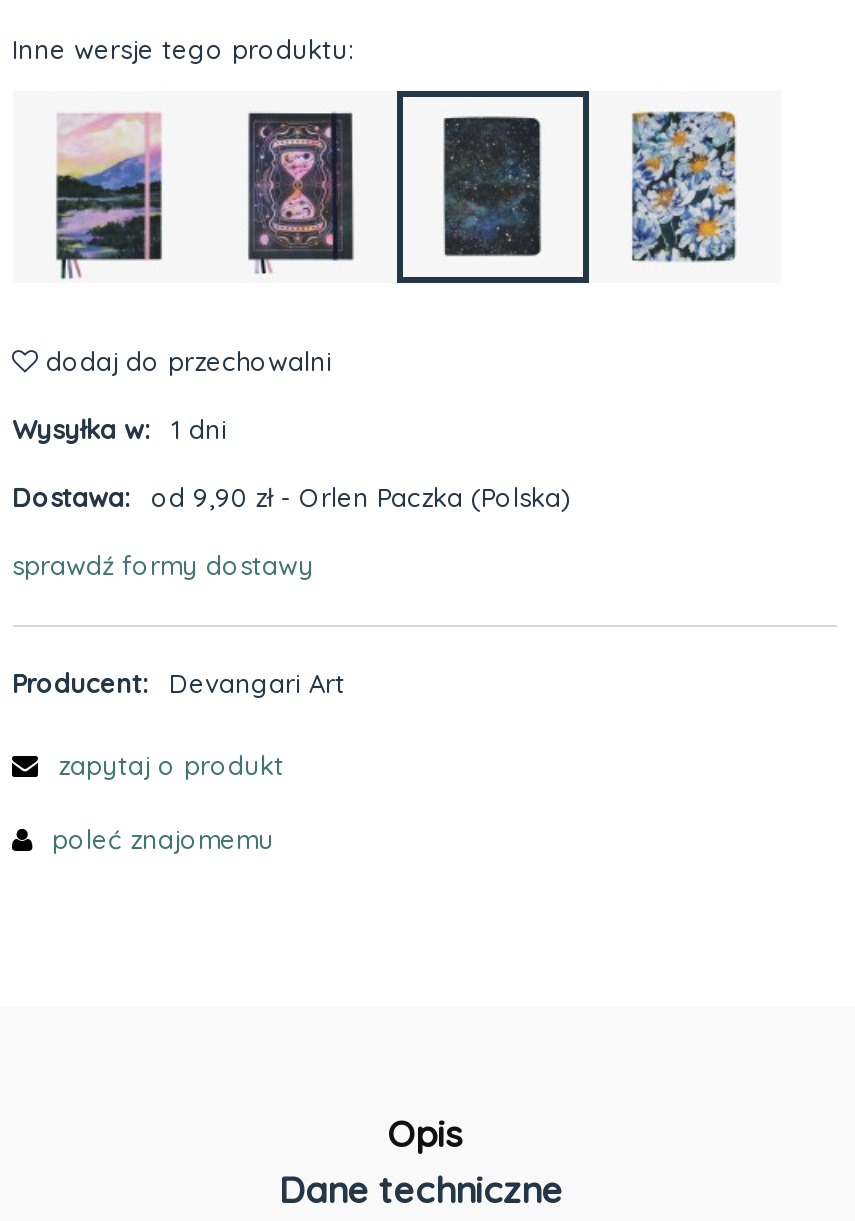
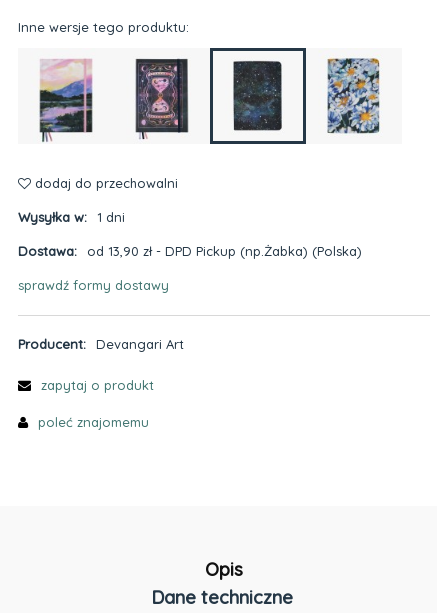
- od 9,90 zł - Orlen Paczka (Polska)
+ od 13,90 zł - DPD Pickup (np.Żabka) (Polska)
